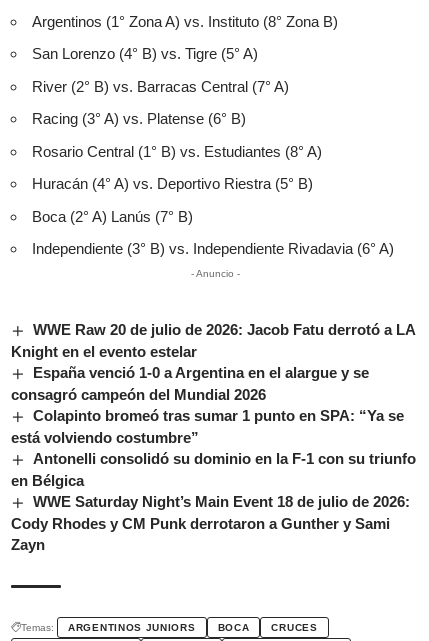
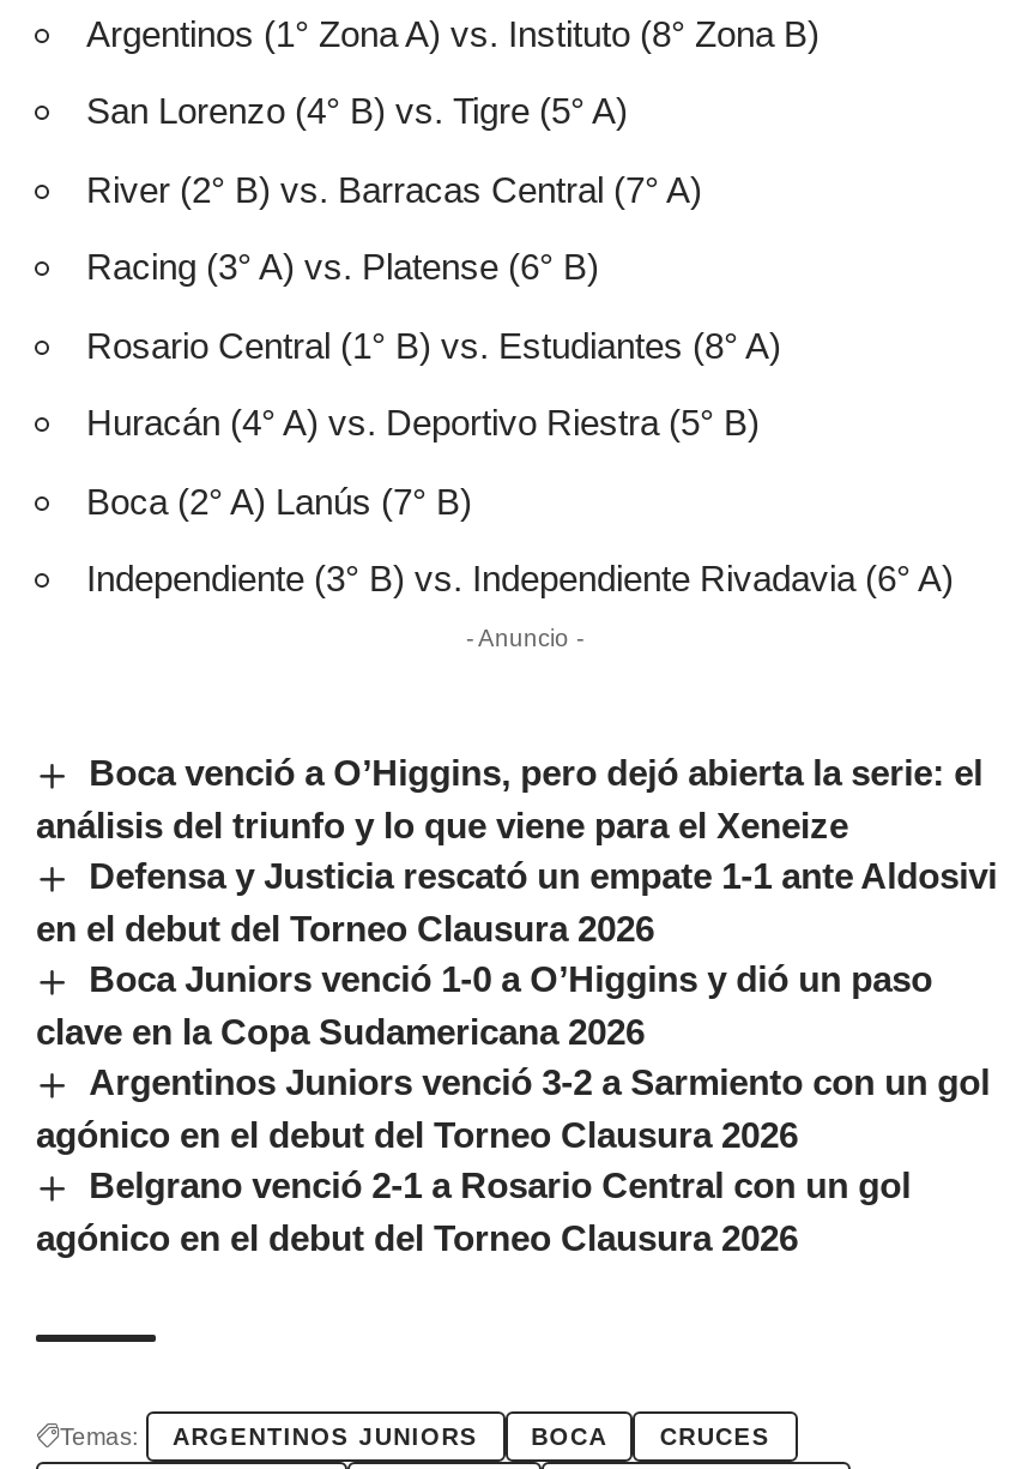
- WWE Raw 20 de julio de 2026: Jacob Fatu derrotó a LA
- Knight en el evento estelar
- España venció 1-0 a Argentina en el alargue y se
- consagró campeón del Mundial 2026
- Colapinto bromeó tras sumar 1 punto en SPA: “Ya se
- está volviendo costumbre”
- Antonelli consolidó su dominio en la F-1 con su triunfo
- en Bélgica
- WWE Saturday Night’s Main Event 18 de julio de 2026:
- Cody Rhodes y CM Punk derrotaron a Gunther y Sami
- Zayn
+ Boca venció a O’Higgins, pero dejó abierta la serie: el
+ análisis del triunfo y lo que viene para el Xeneize
+ Defensa y Justicia rescató un empate 1-1 ante Aldosivi
+ en el debut del Torneo Clausura 2026
+ Boca Juniors venció 1-0 a O’Higgins y dió un paso
+ clave en la Copa Sudamericana 2026
+ Argentinos Juniors venció 3-2 a Sarmiento con un gol
+ agónico en el debut del Torneo Clausura 2026
+ Belgrano venció 2-1 a Rosario Central con un gol
+ agónico en el debut del Torneo Clausura 2026
